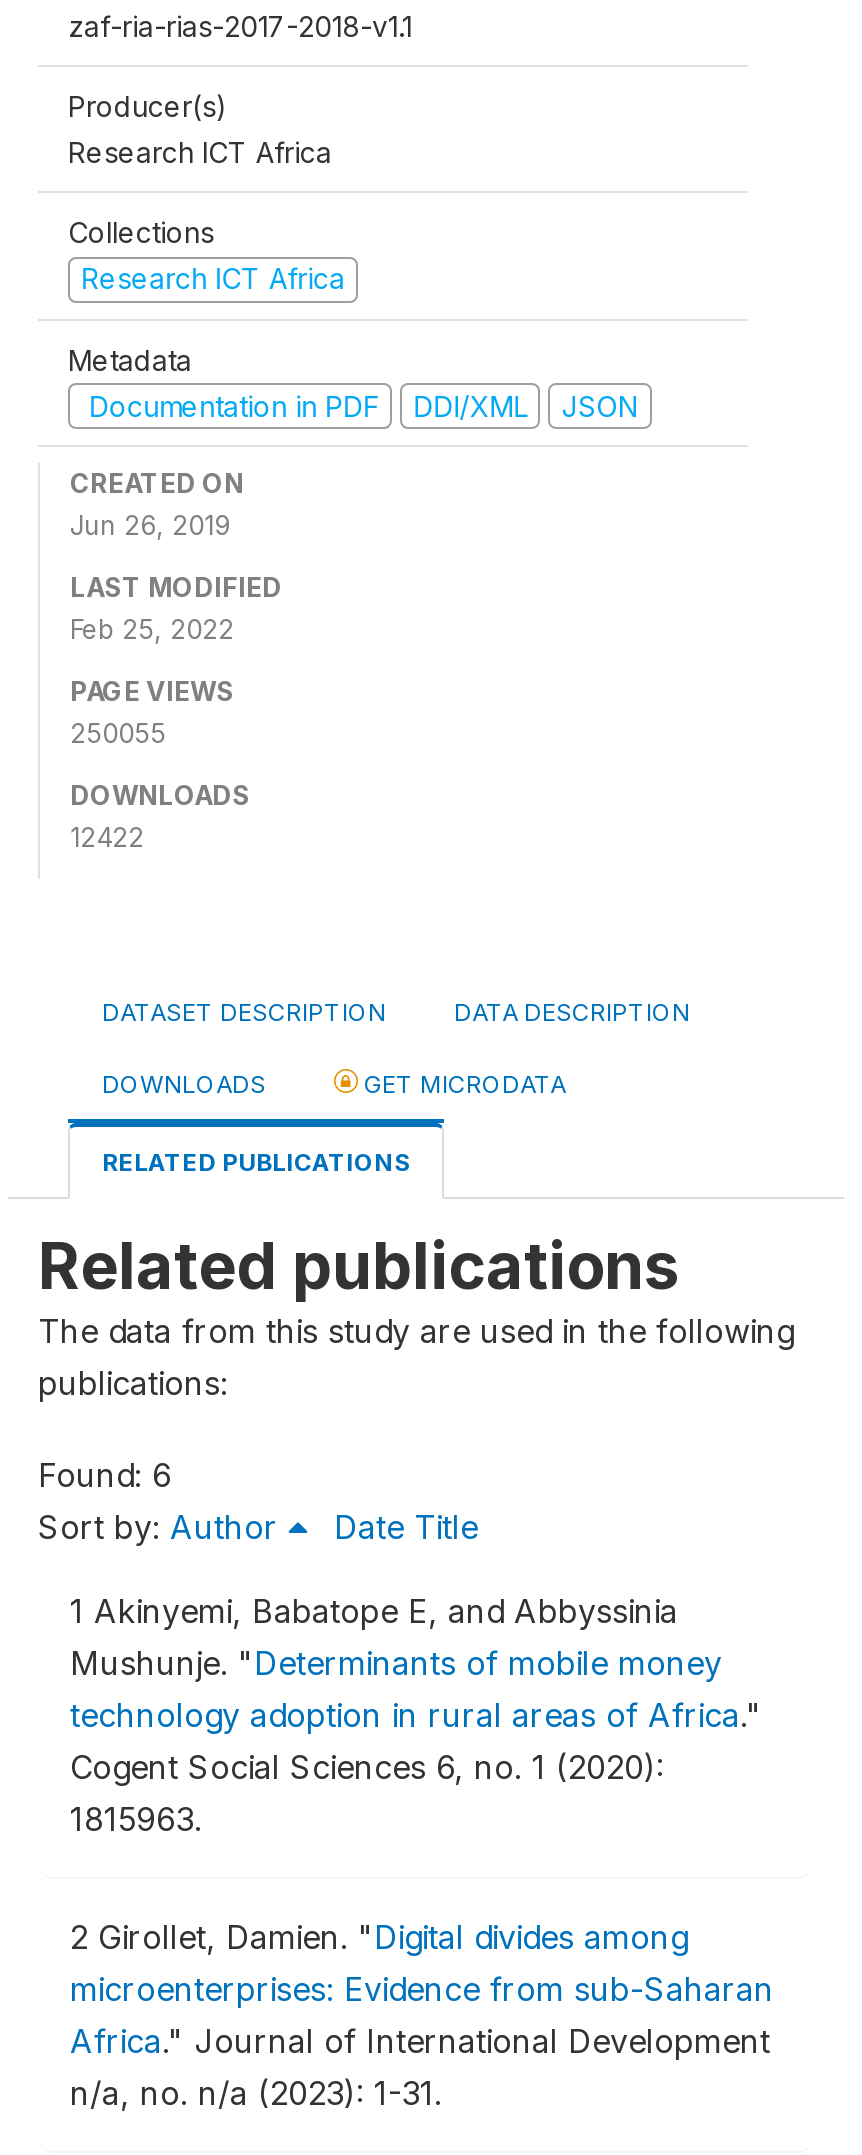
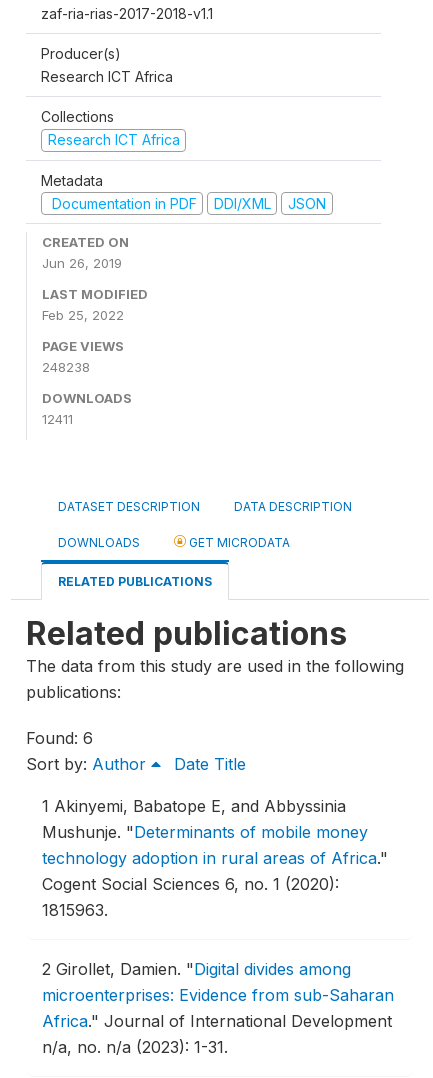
- 250055
+ 248238

- 12422
+ 12411
